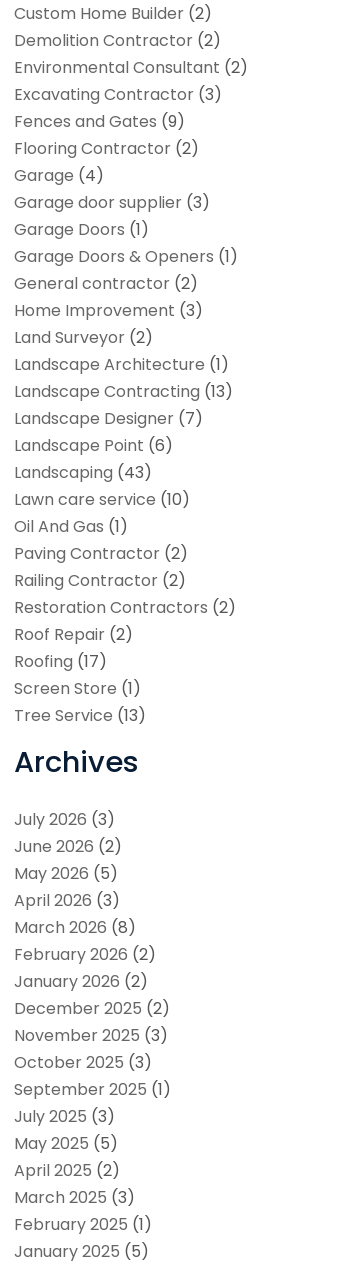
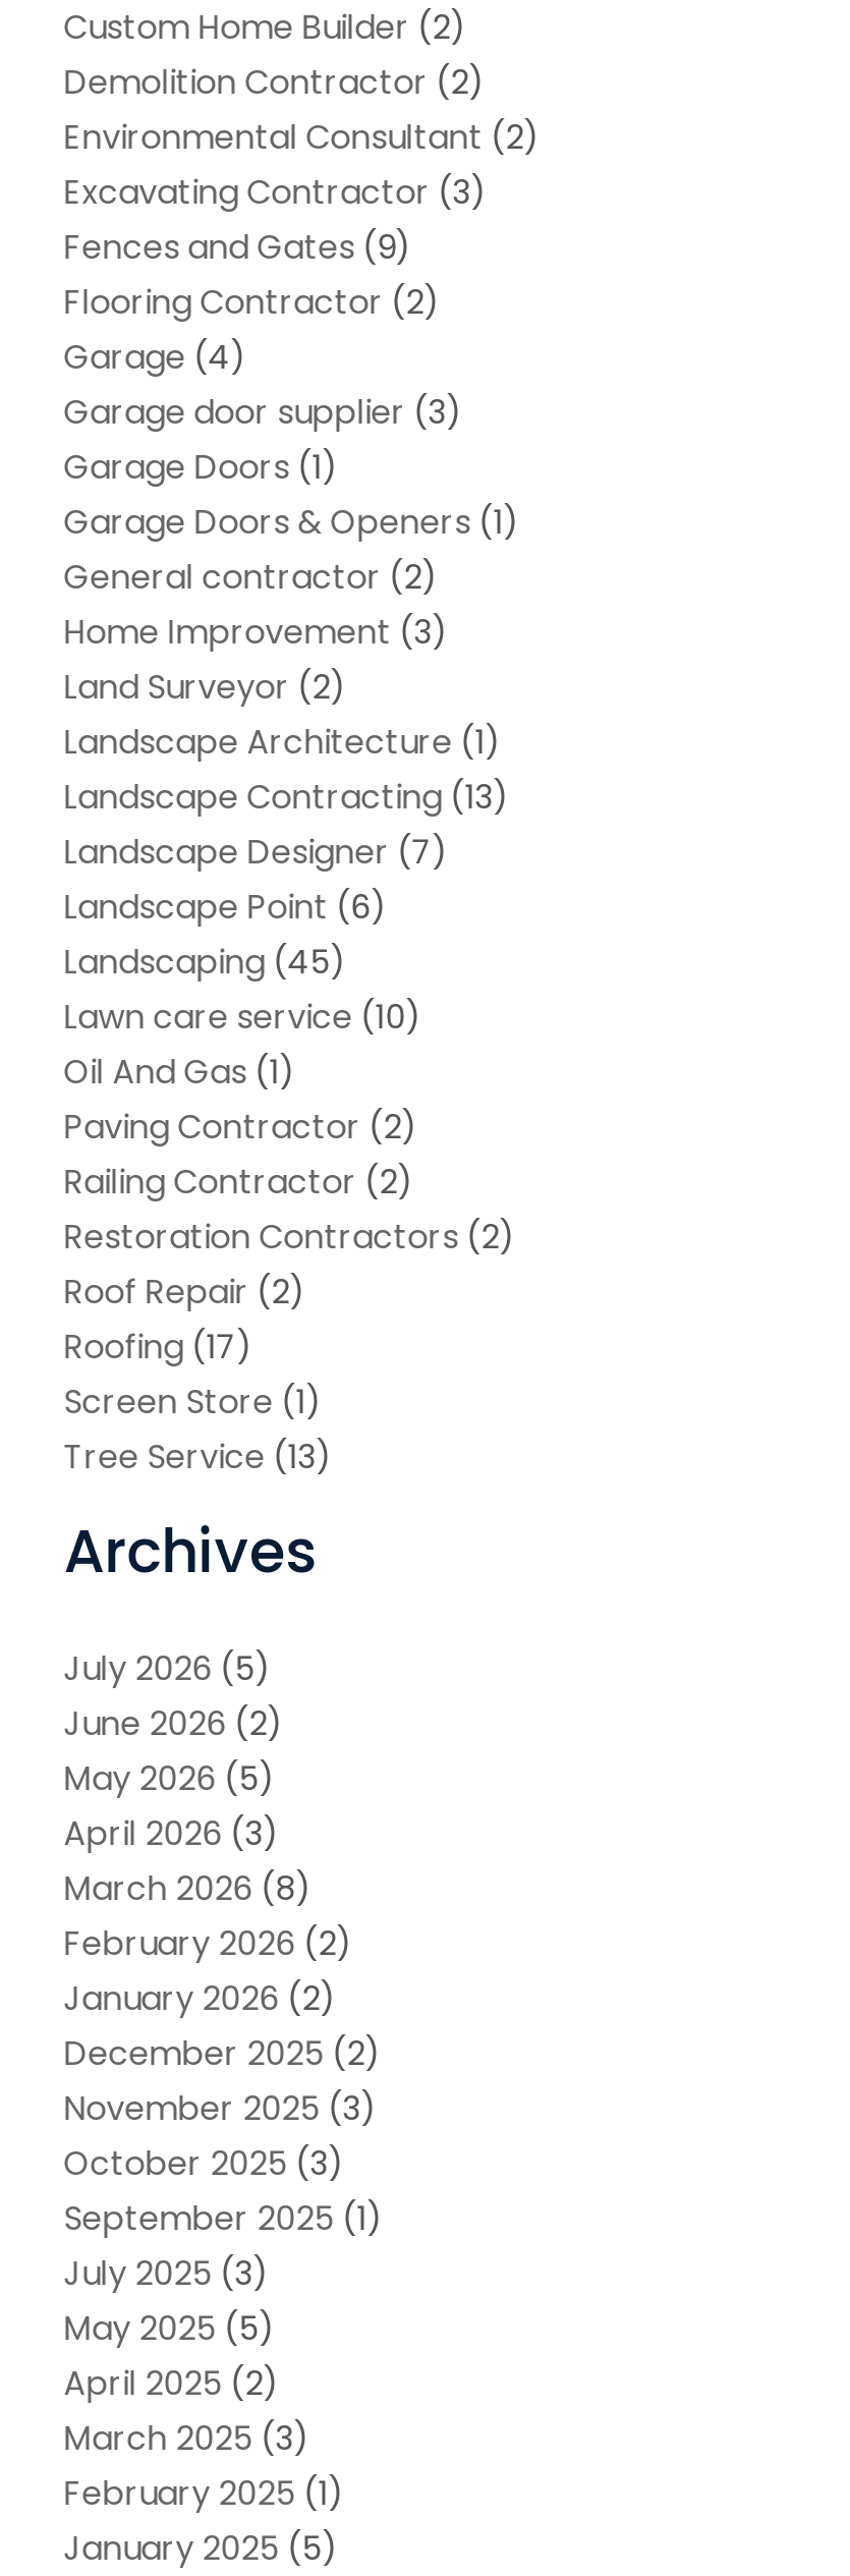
- Landscaping (43)
+ Landscaping (45)

- July 2026 (3)
+ July 2026 (5)
